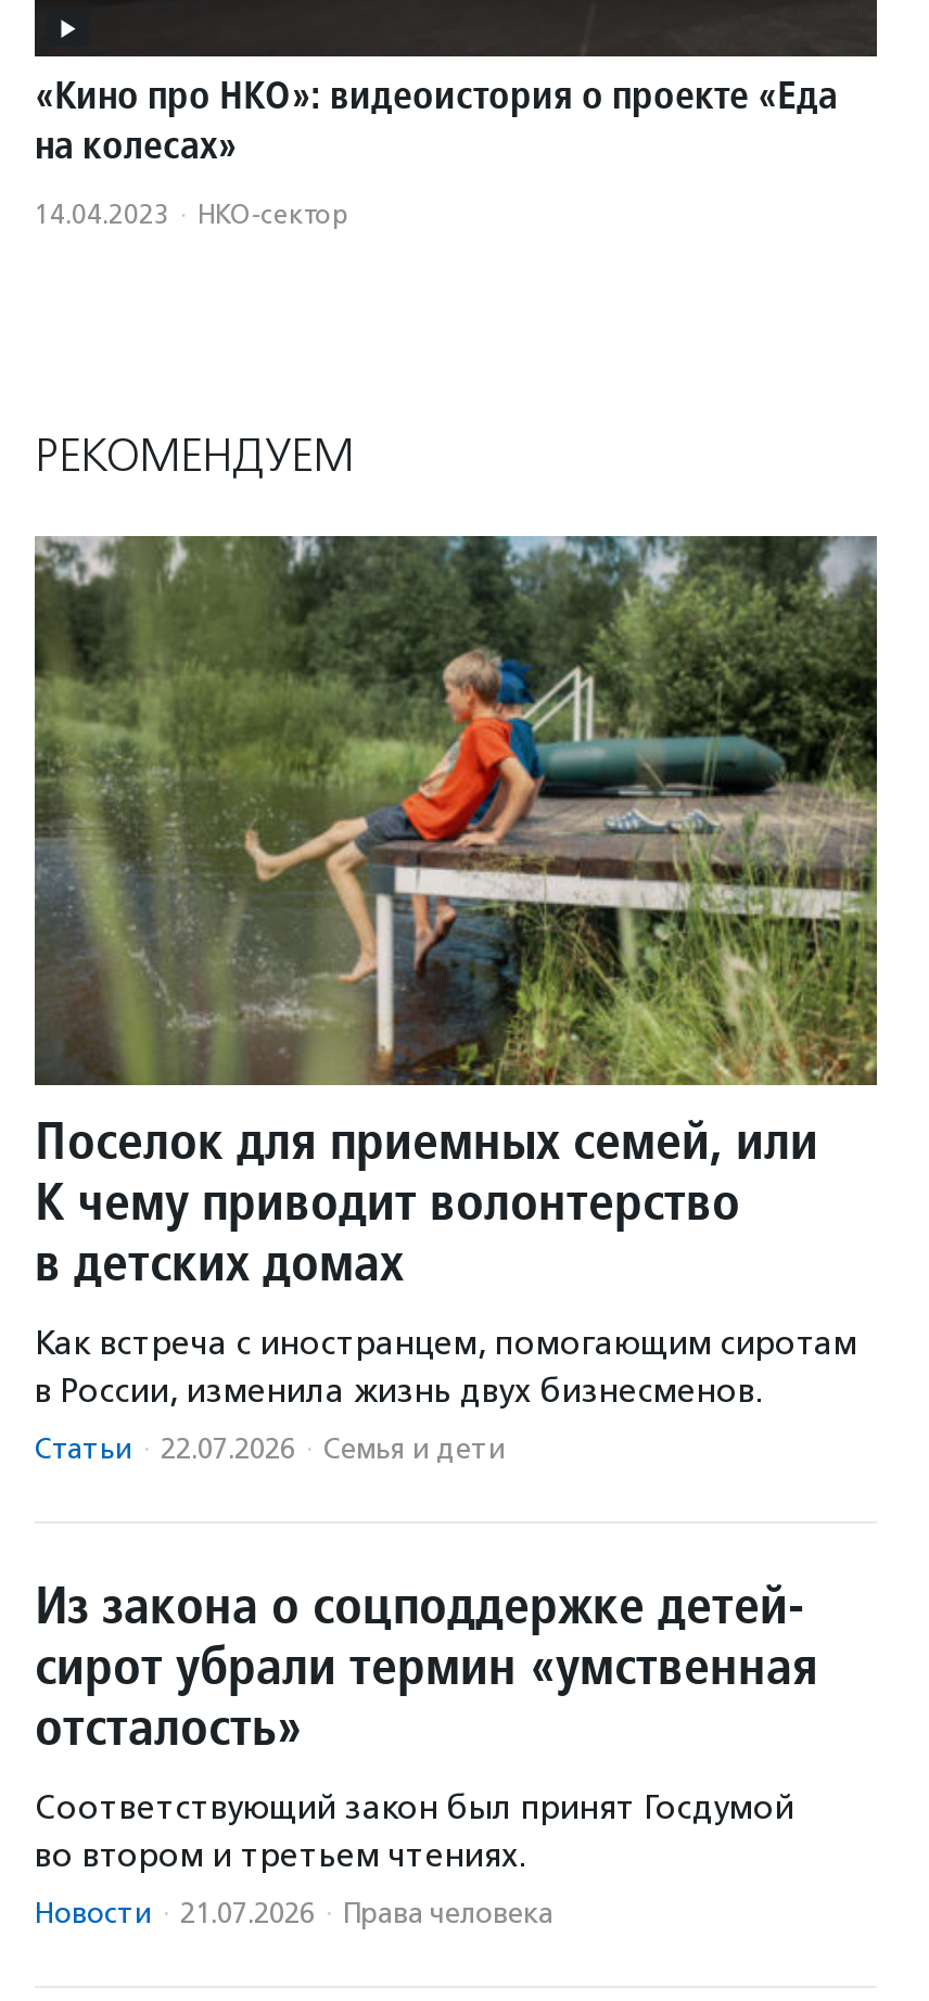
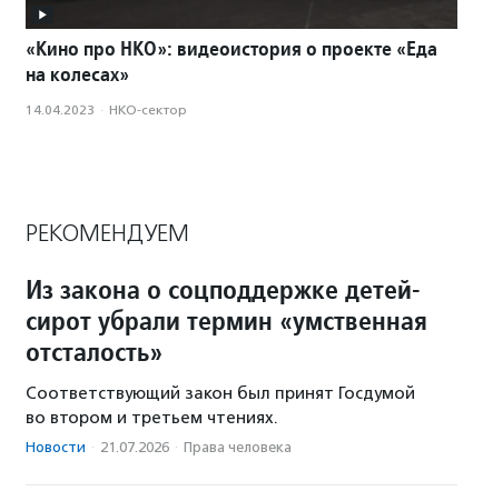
- [image]
- Поселок для приемных семей, или
- К чему приводит волонтерство
- в детских домах
- Как встреча с иностранцем, помогающим сиротам
- в России, изменила жизнь двух бизнесменов.
- Статьи · 22.07.2026 · Семья и дети
